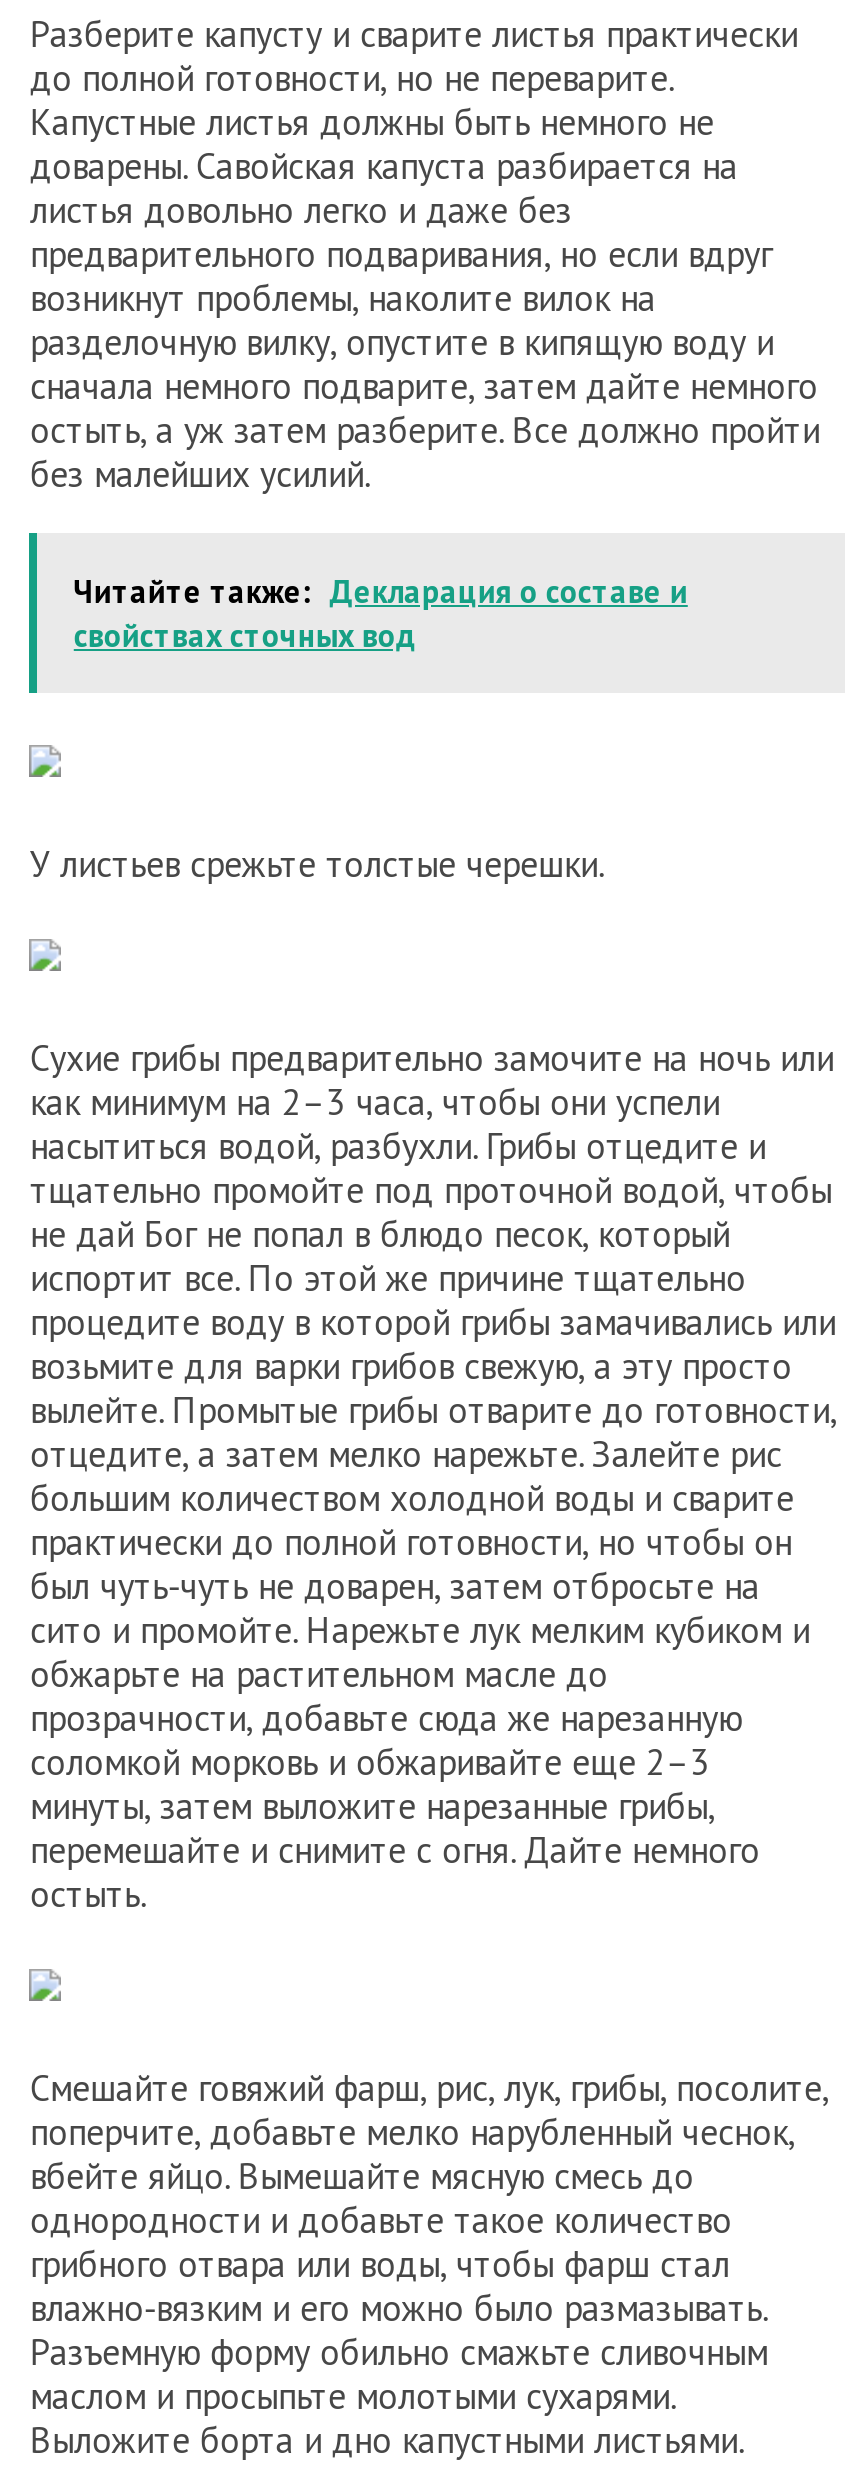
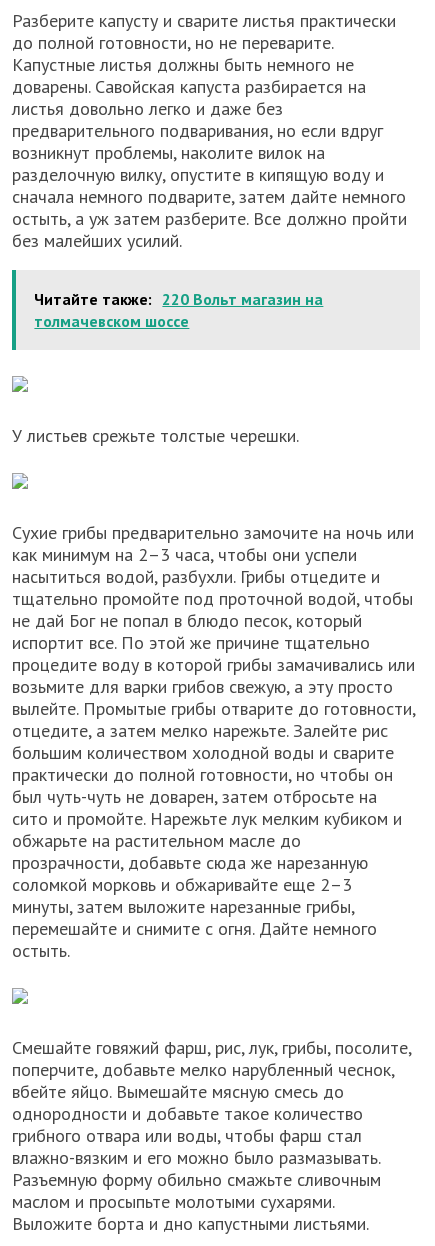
- Читайте также: Декларация о составе и
- свойствах сточных вод
+ Читайте также: 220 Вольт магазин на
+ толмачевском шоссе
